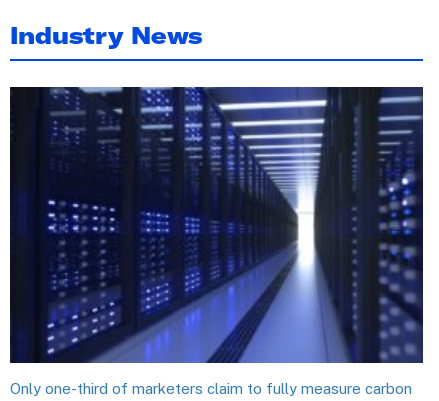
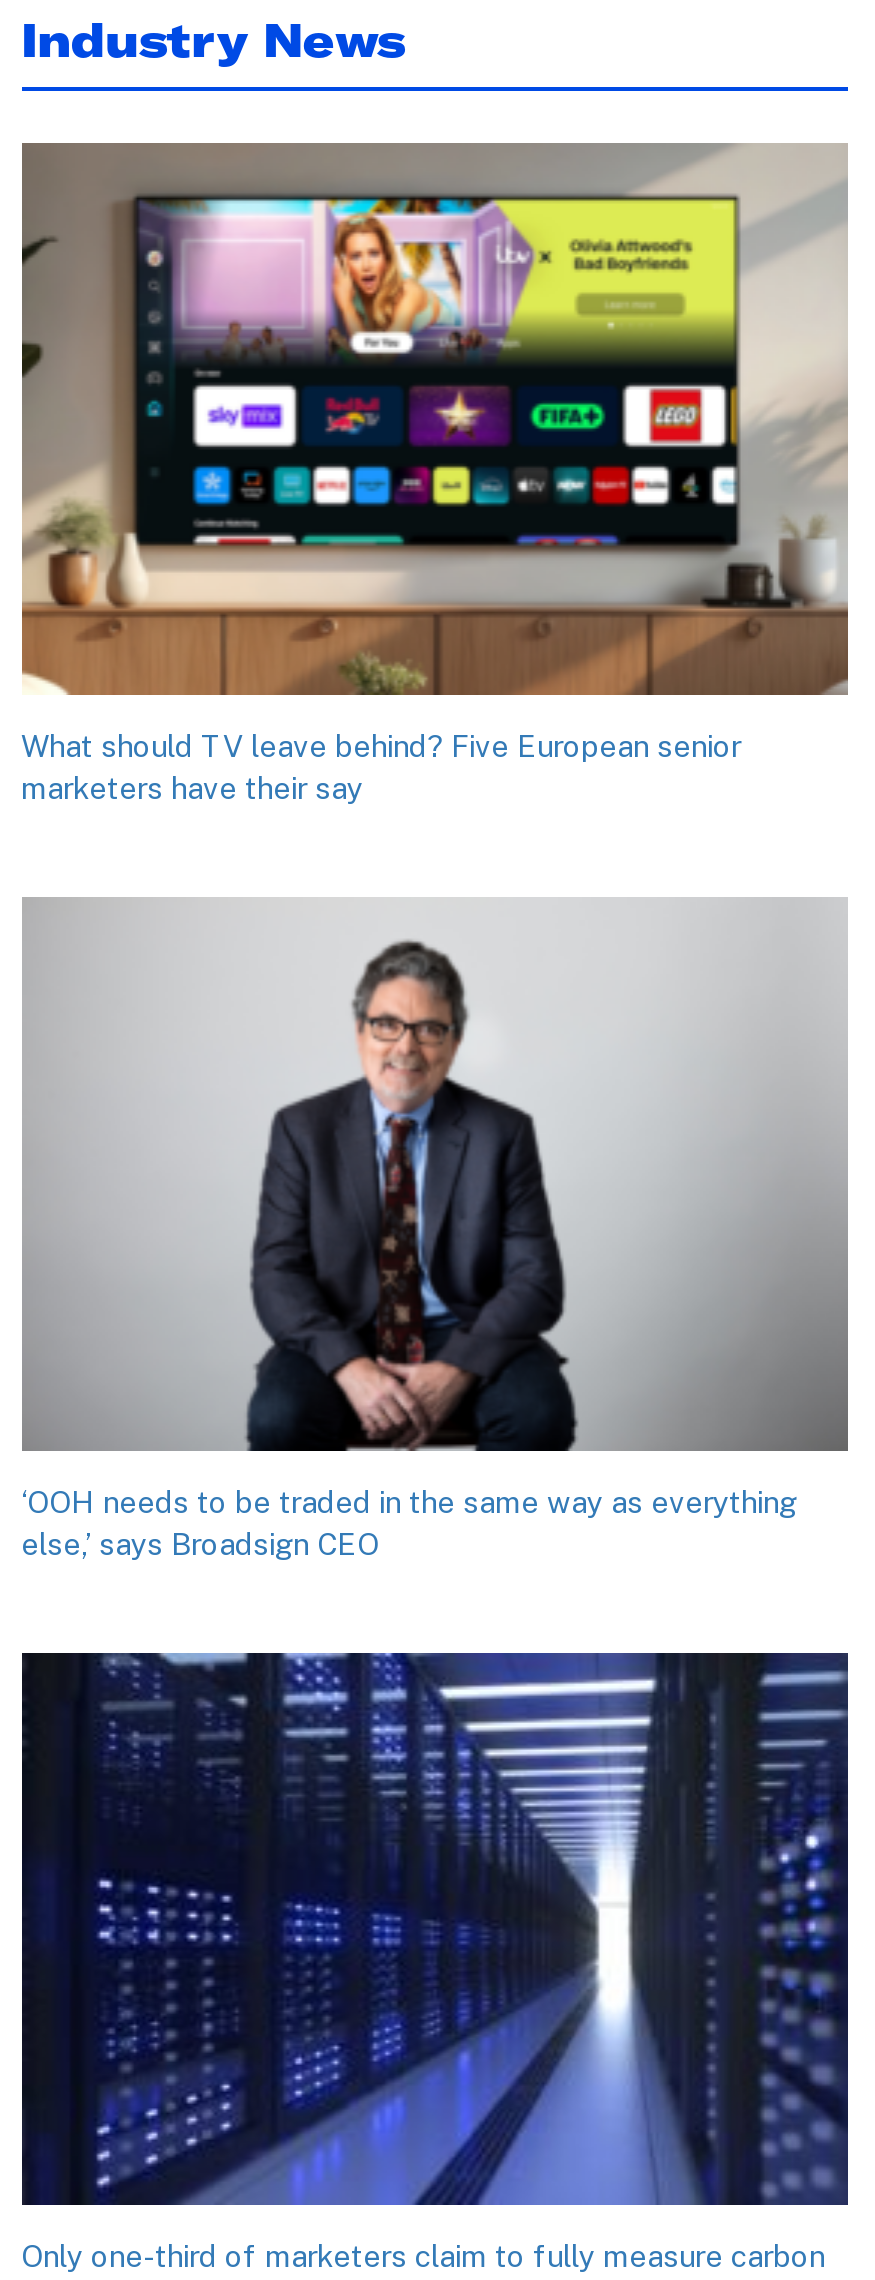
+ [image]
+ What should TV leave behind? Five European senior
+ marketers have their say

+ [image]
+ ‘OOH needs to be traded in the same way as everything
+ else,’ says Broadsign CEO
